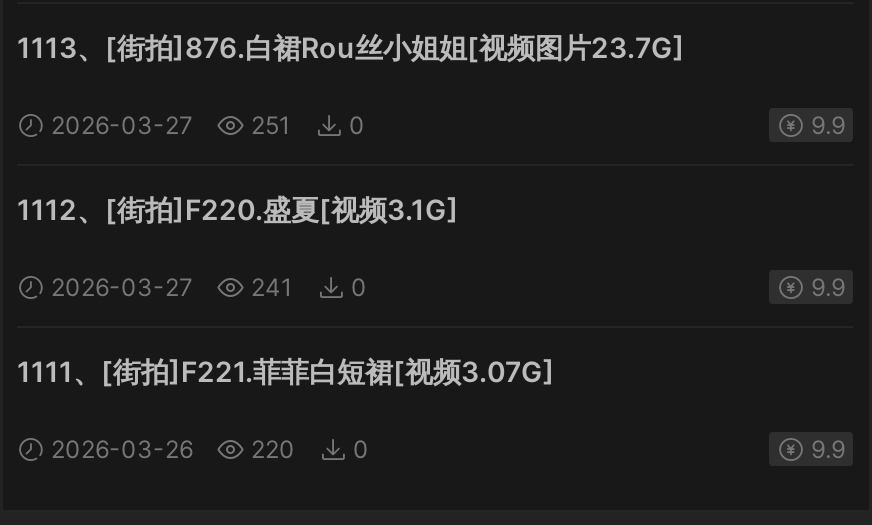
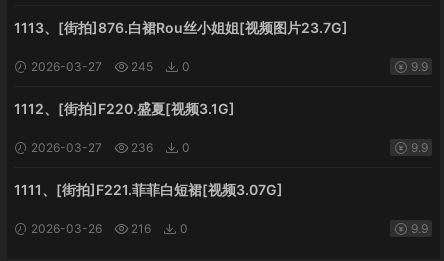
- 2026-03-27 251 0
+ 2026-03-27 245 0

- 2026-03-27 241 0
+ 2026-03-27 236 0

- 2026-03-26 220 0
+ 2026-03-26 216 0
